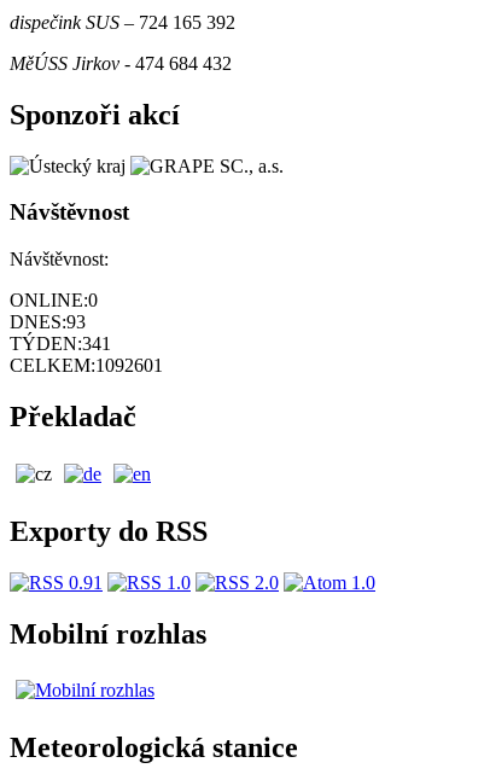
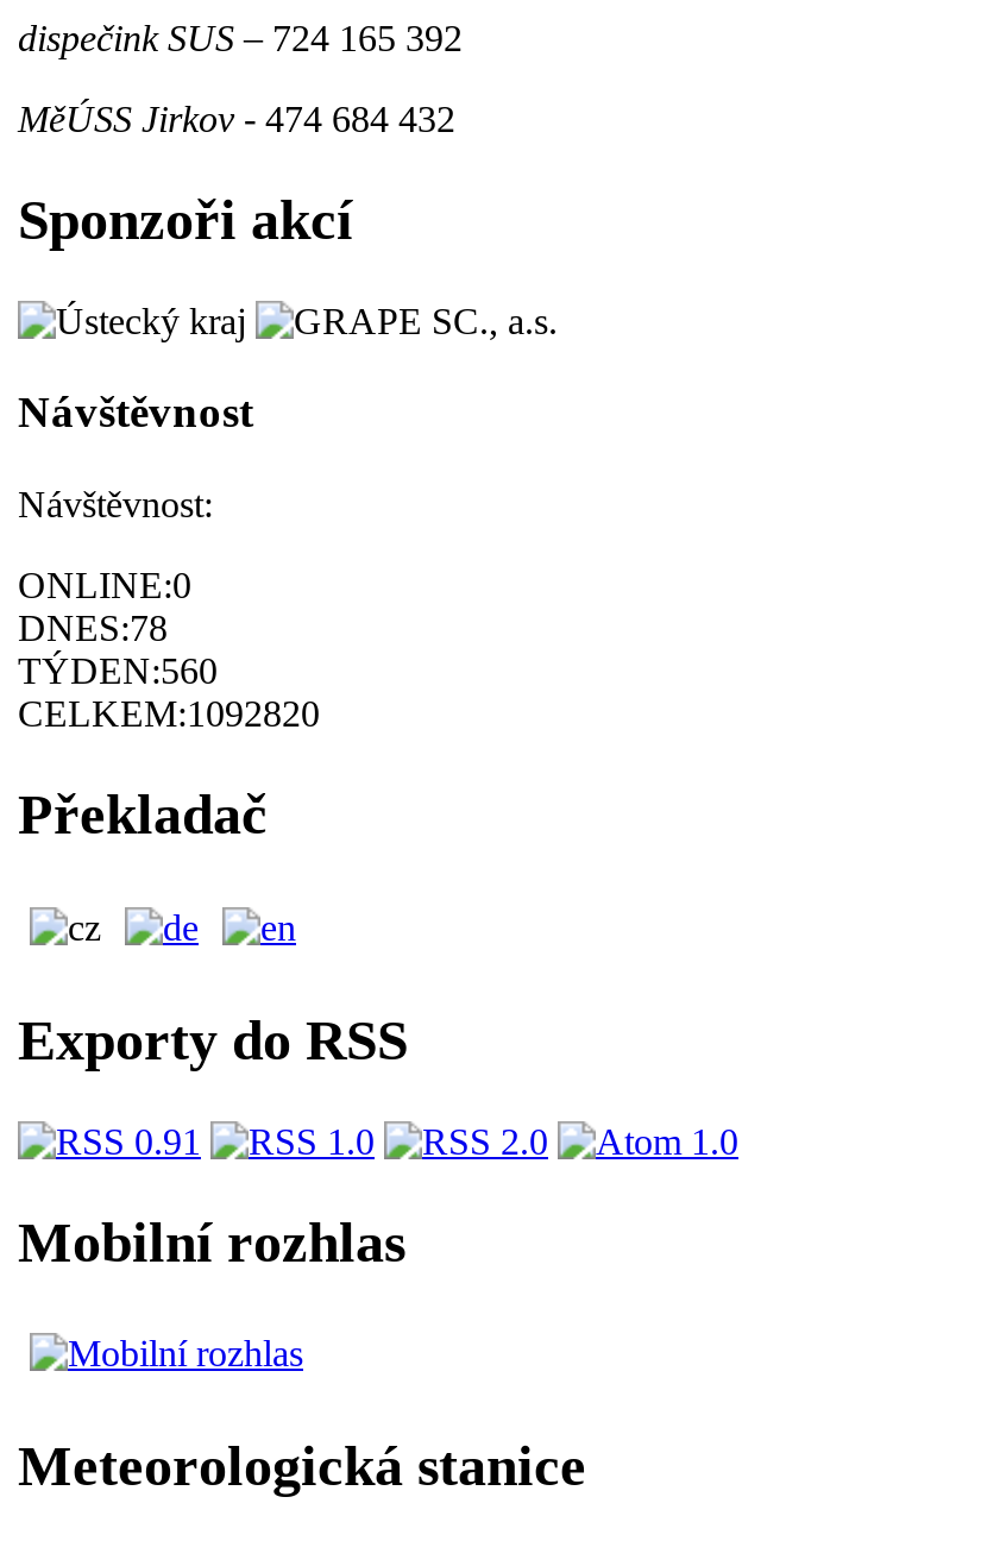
- DNES:93
+ DNES:78

- TÝDEN:341
+ TÝDEN:560

- CELKEM:1092601
+ CELKEM:1092820
